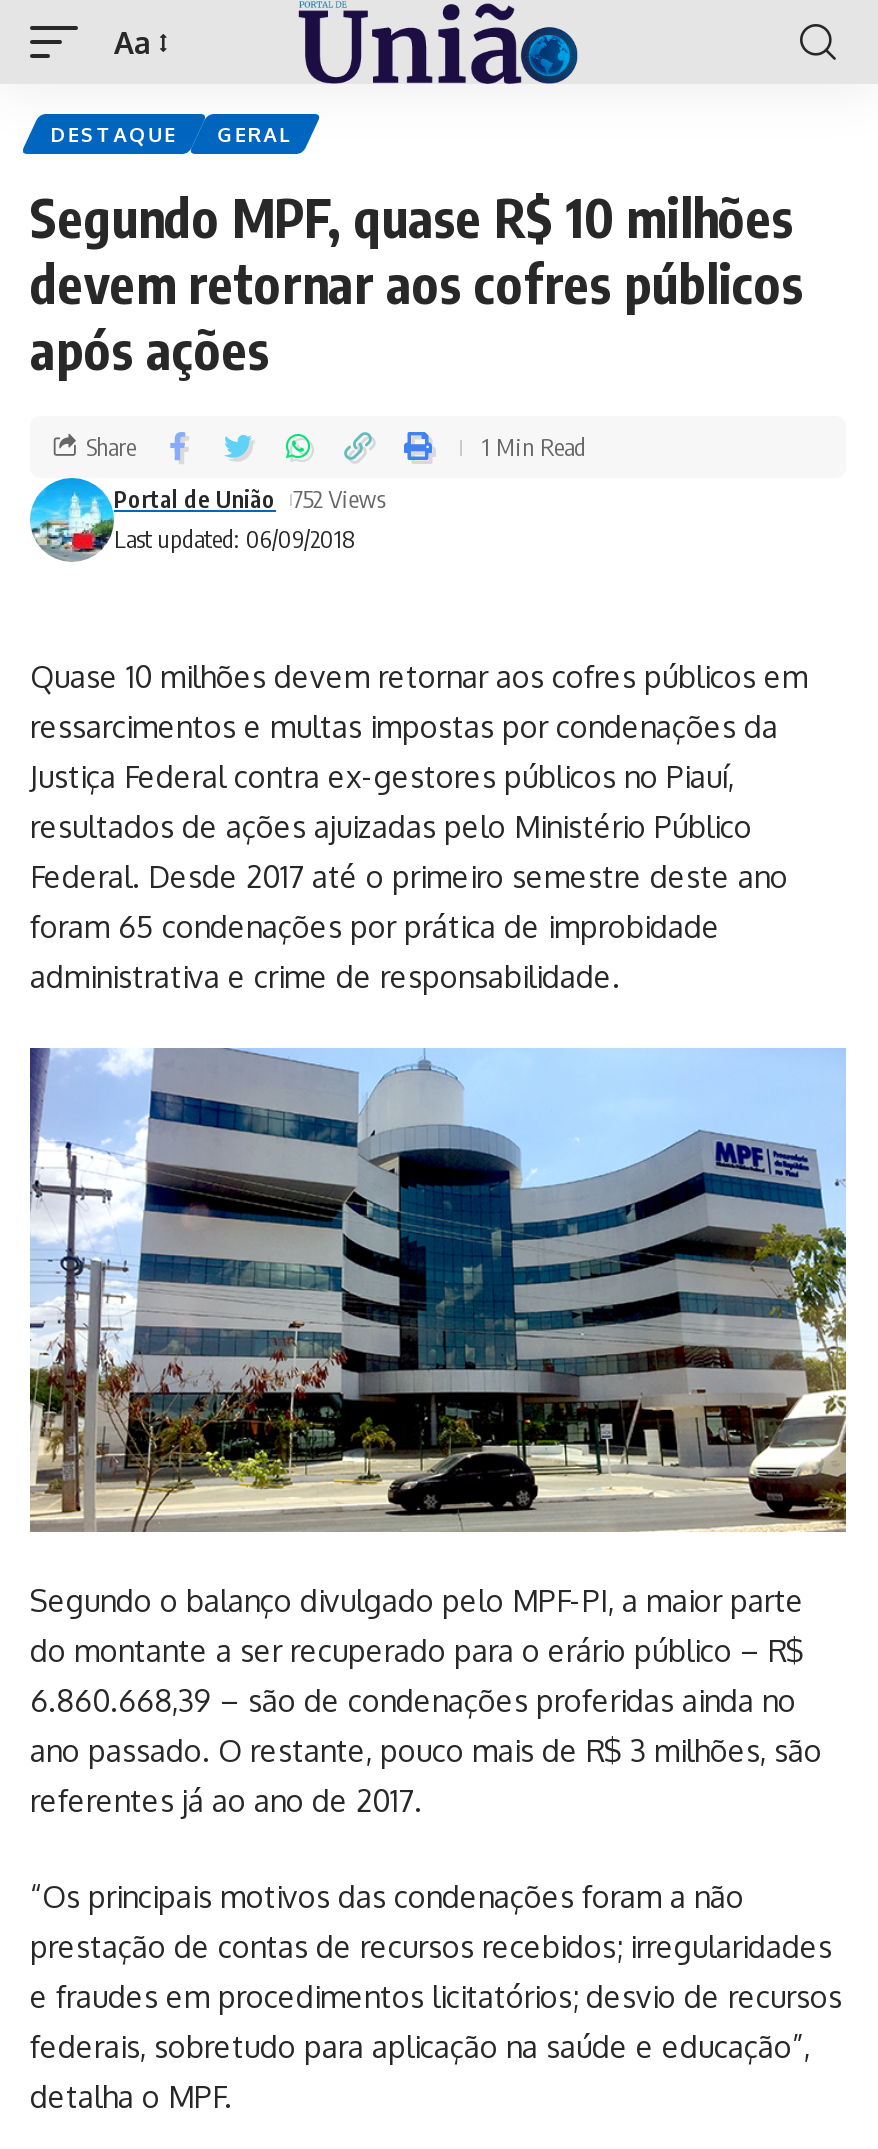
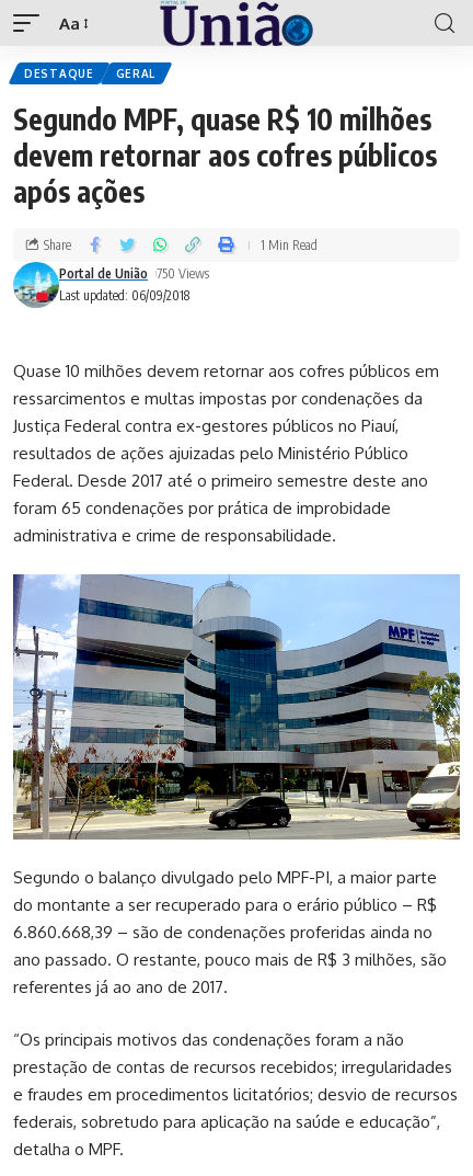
- Portal de União 752 Views
+ Portal de União 750 Views
